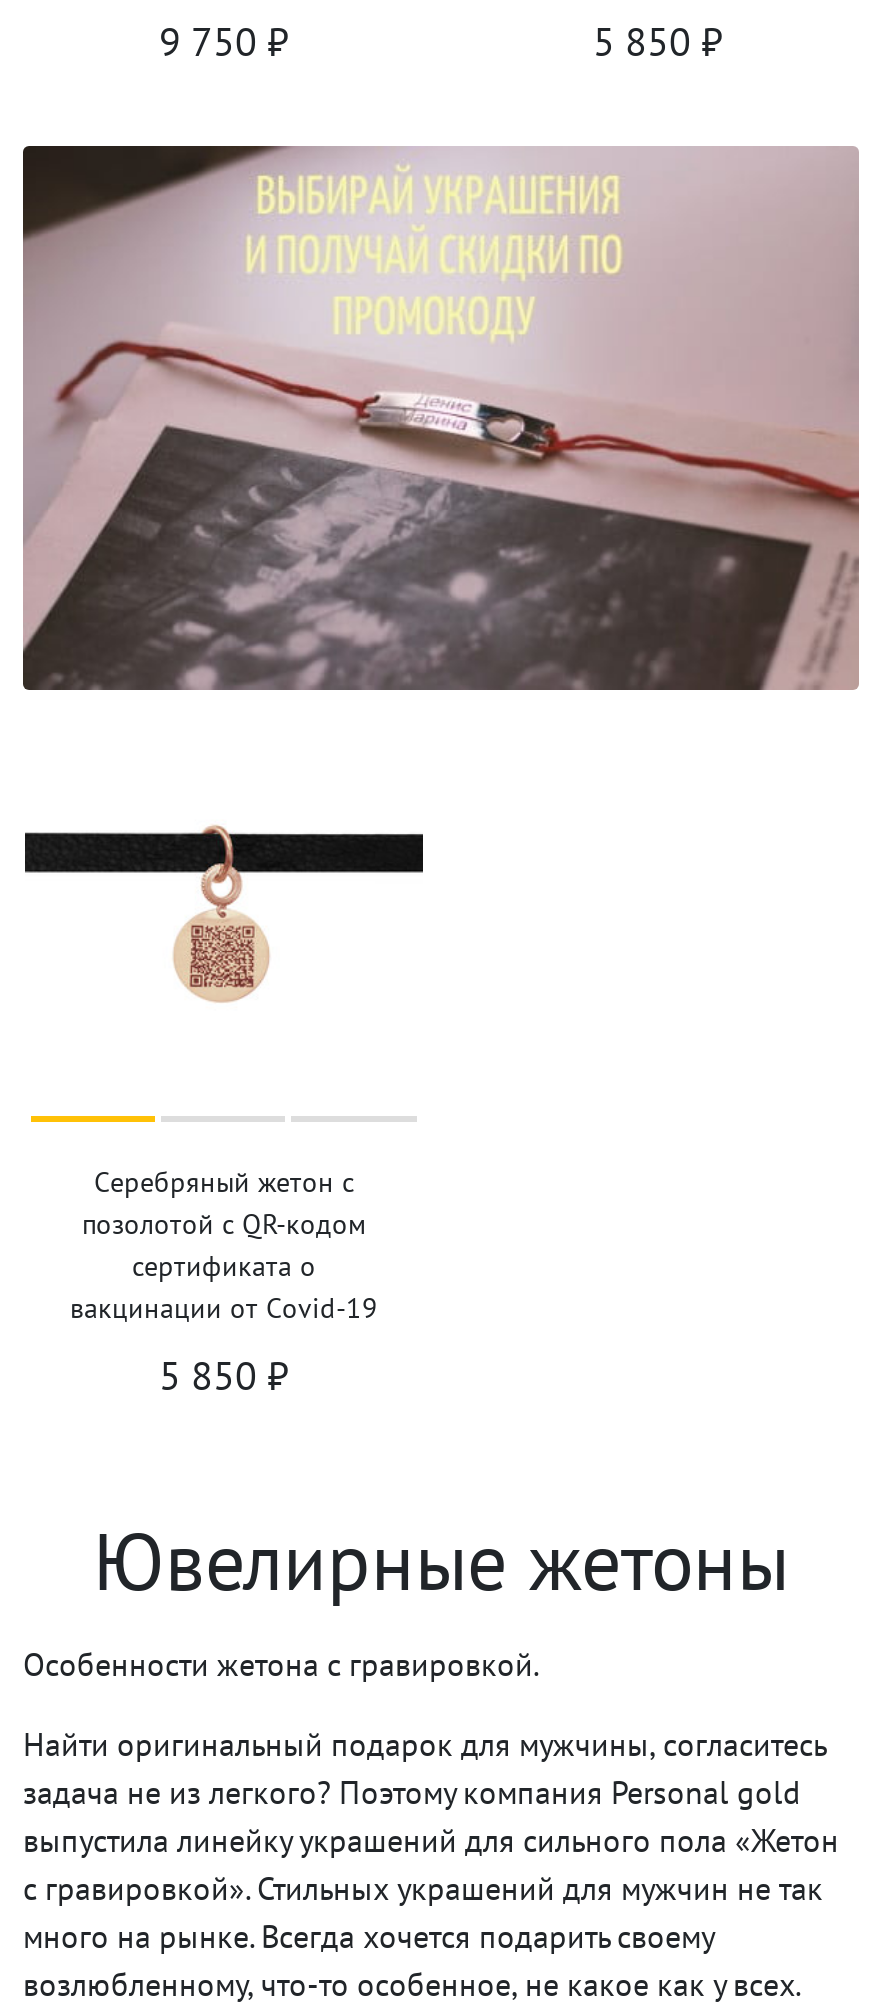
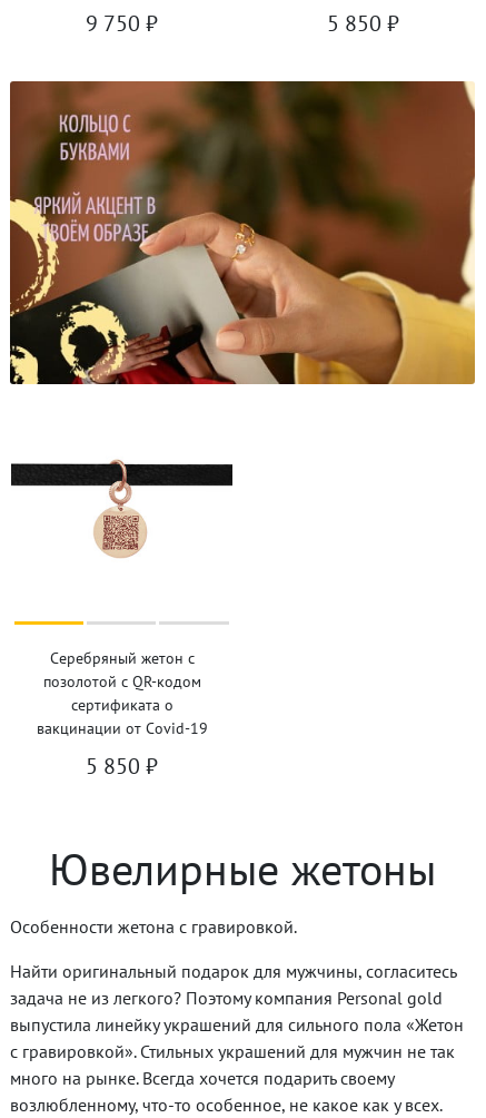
- [image]
+ [image]
